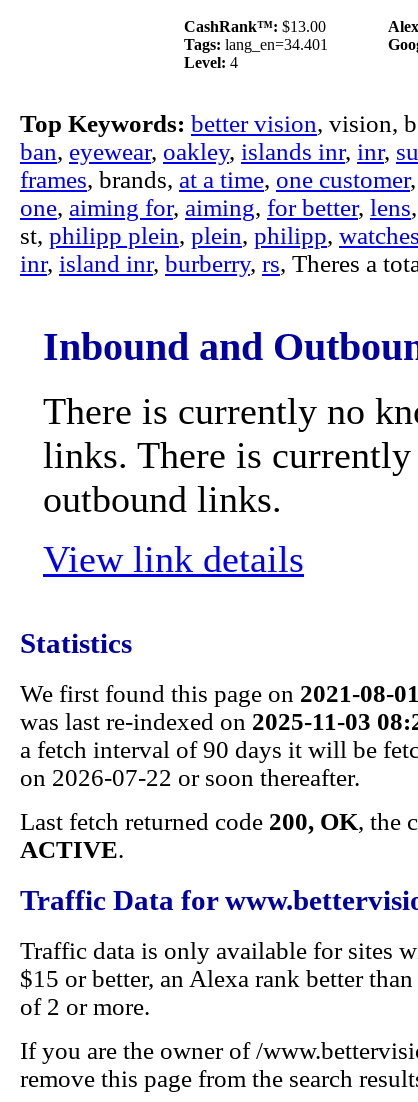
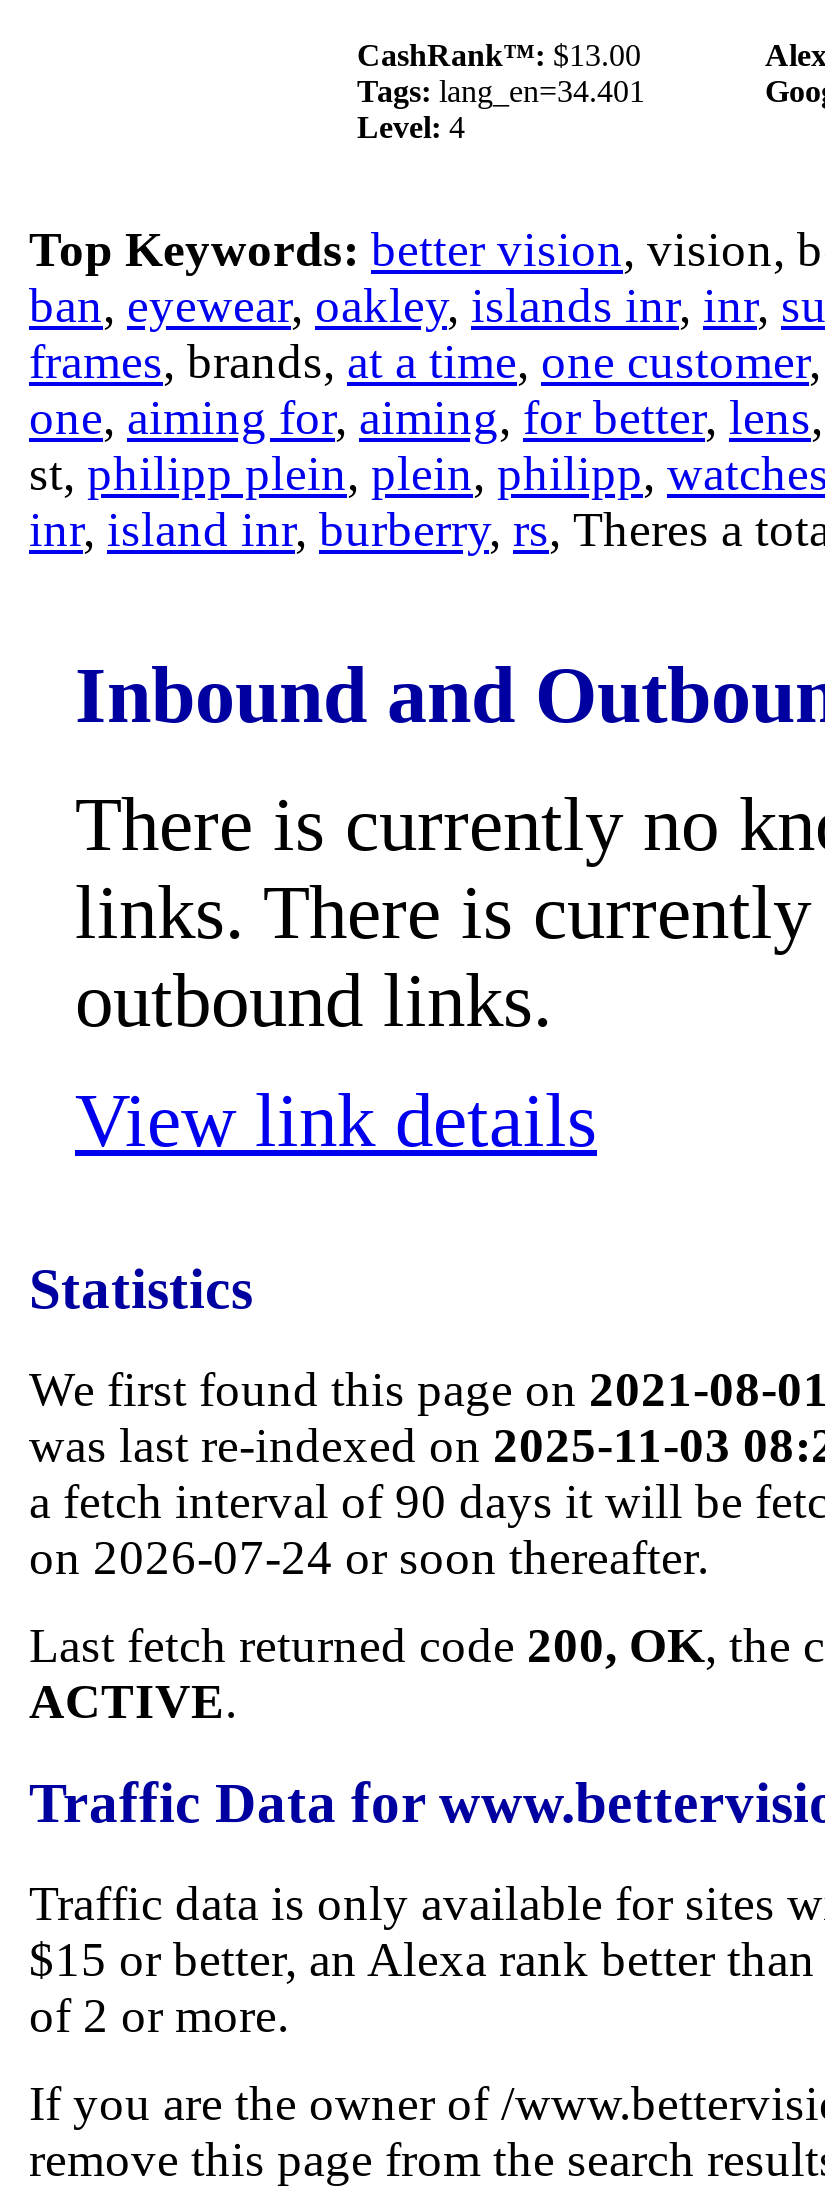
- on 2026-07-22 or soon thereafter.
+ on 2026-07-24 or soon thereafter.
